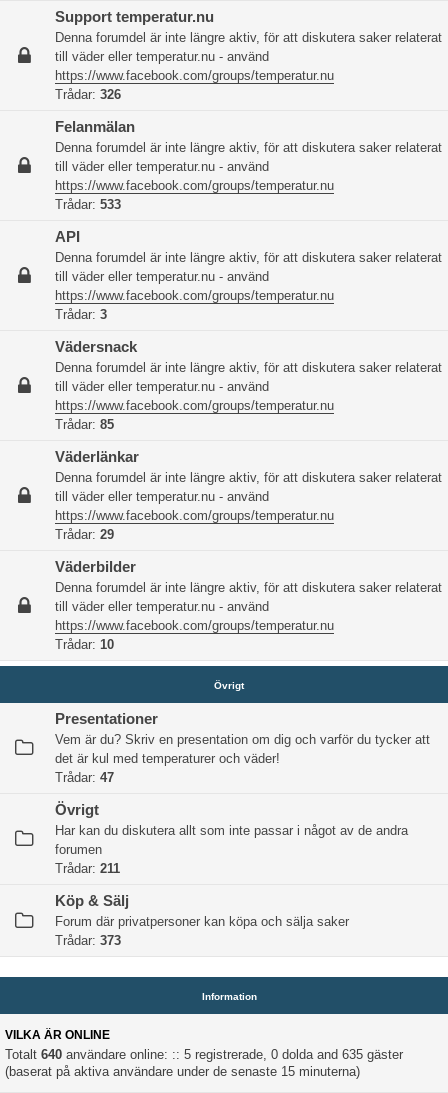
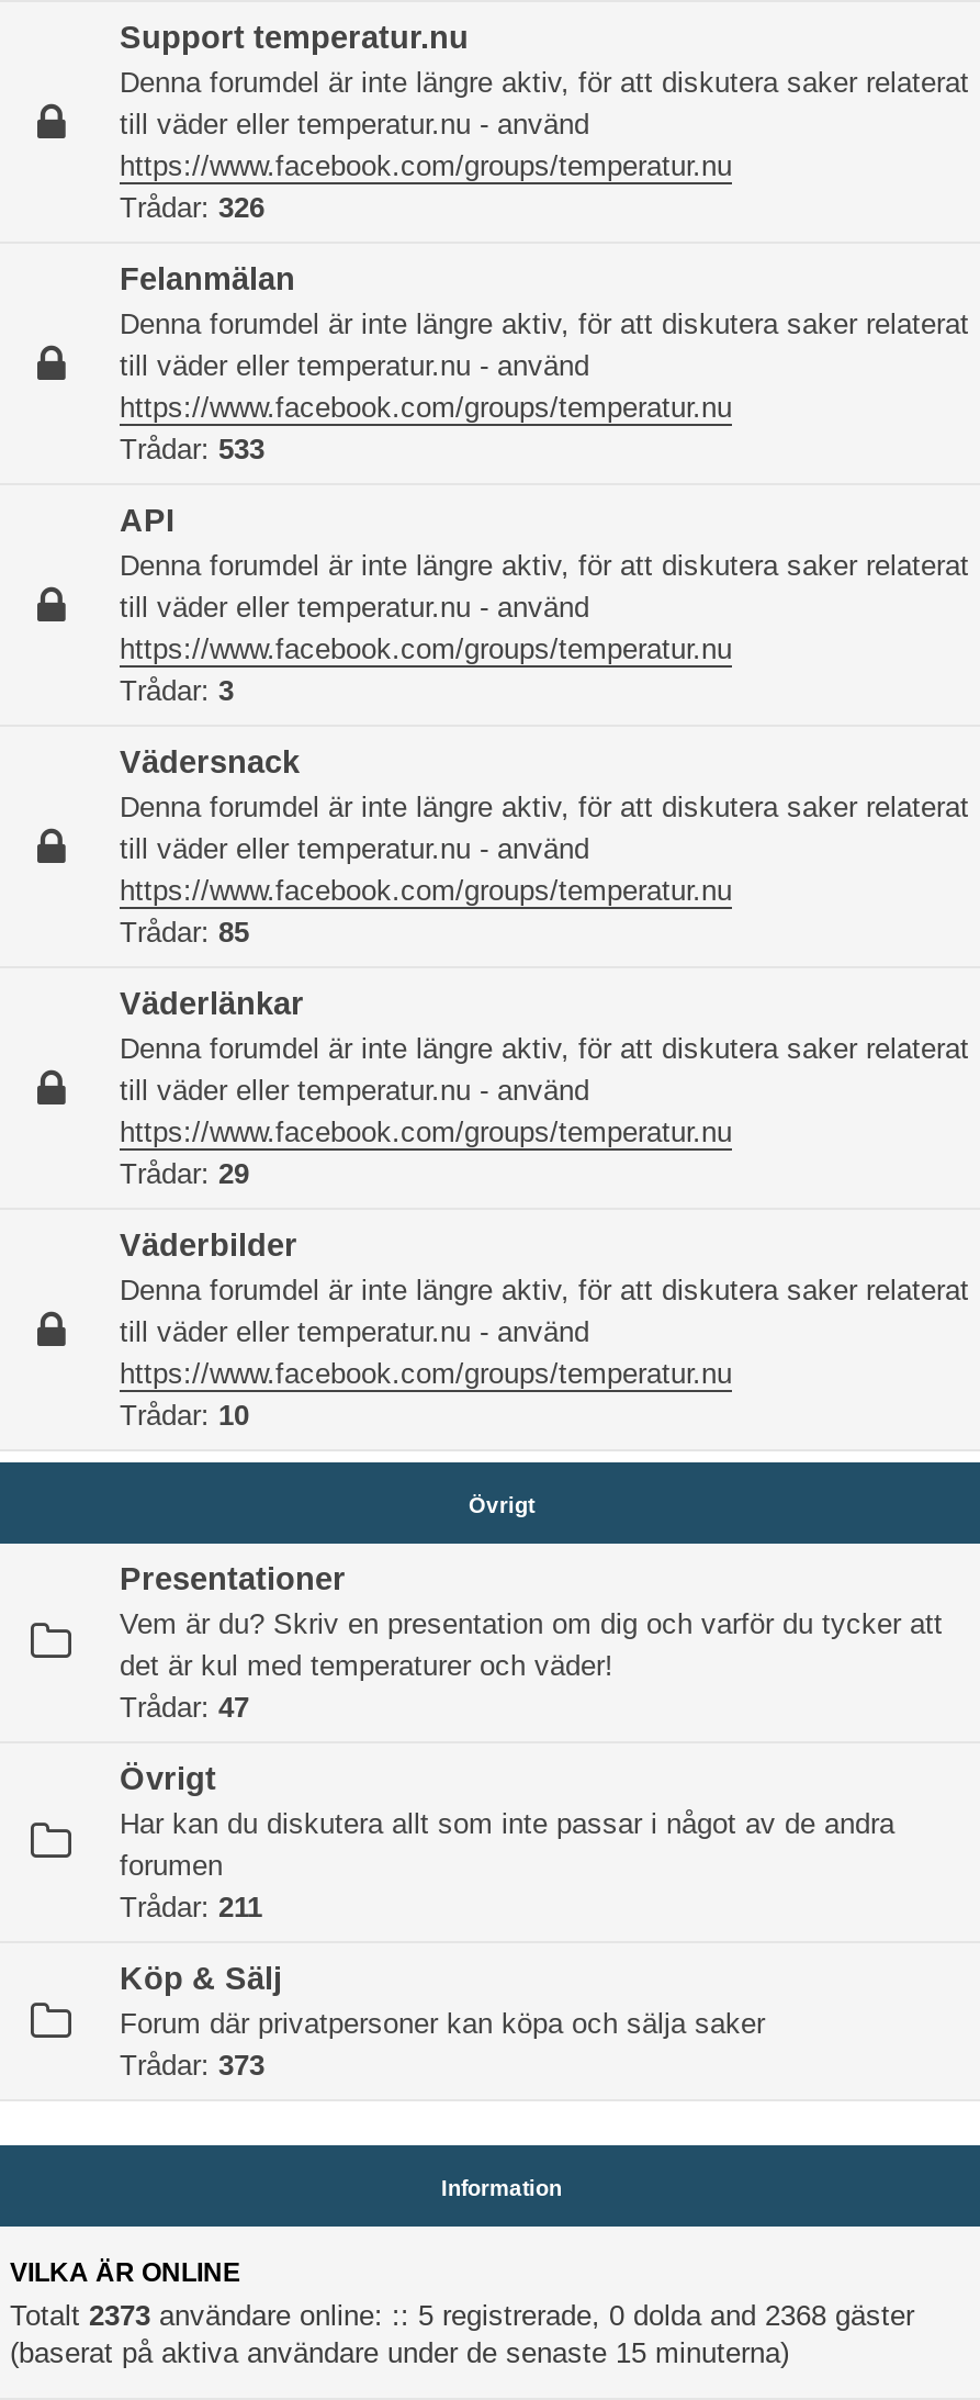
- Totalt 640 användare online: :: 5 registrerade, 0 dolda and 635 gäster
+ Totalt 2373 användare online: :: 5 registrerade, 0 dolda and 2368 gäster
